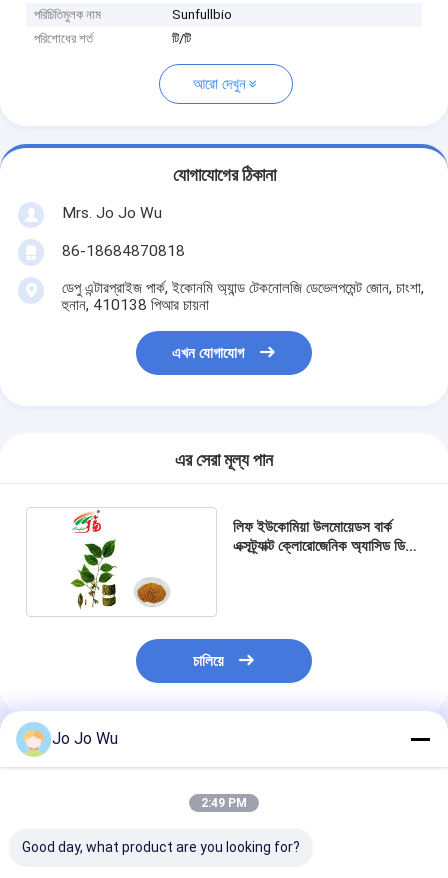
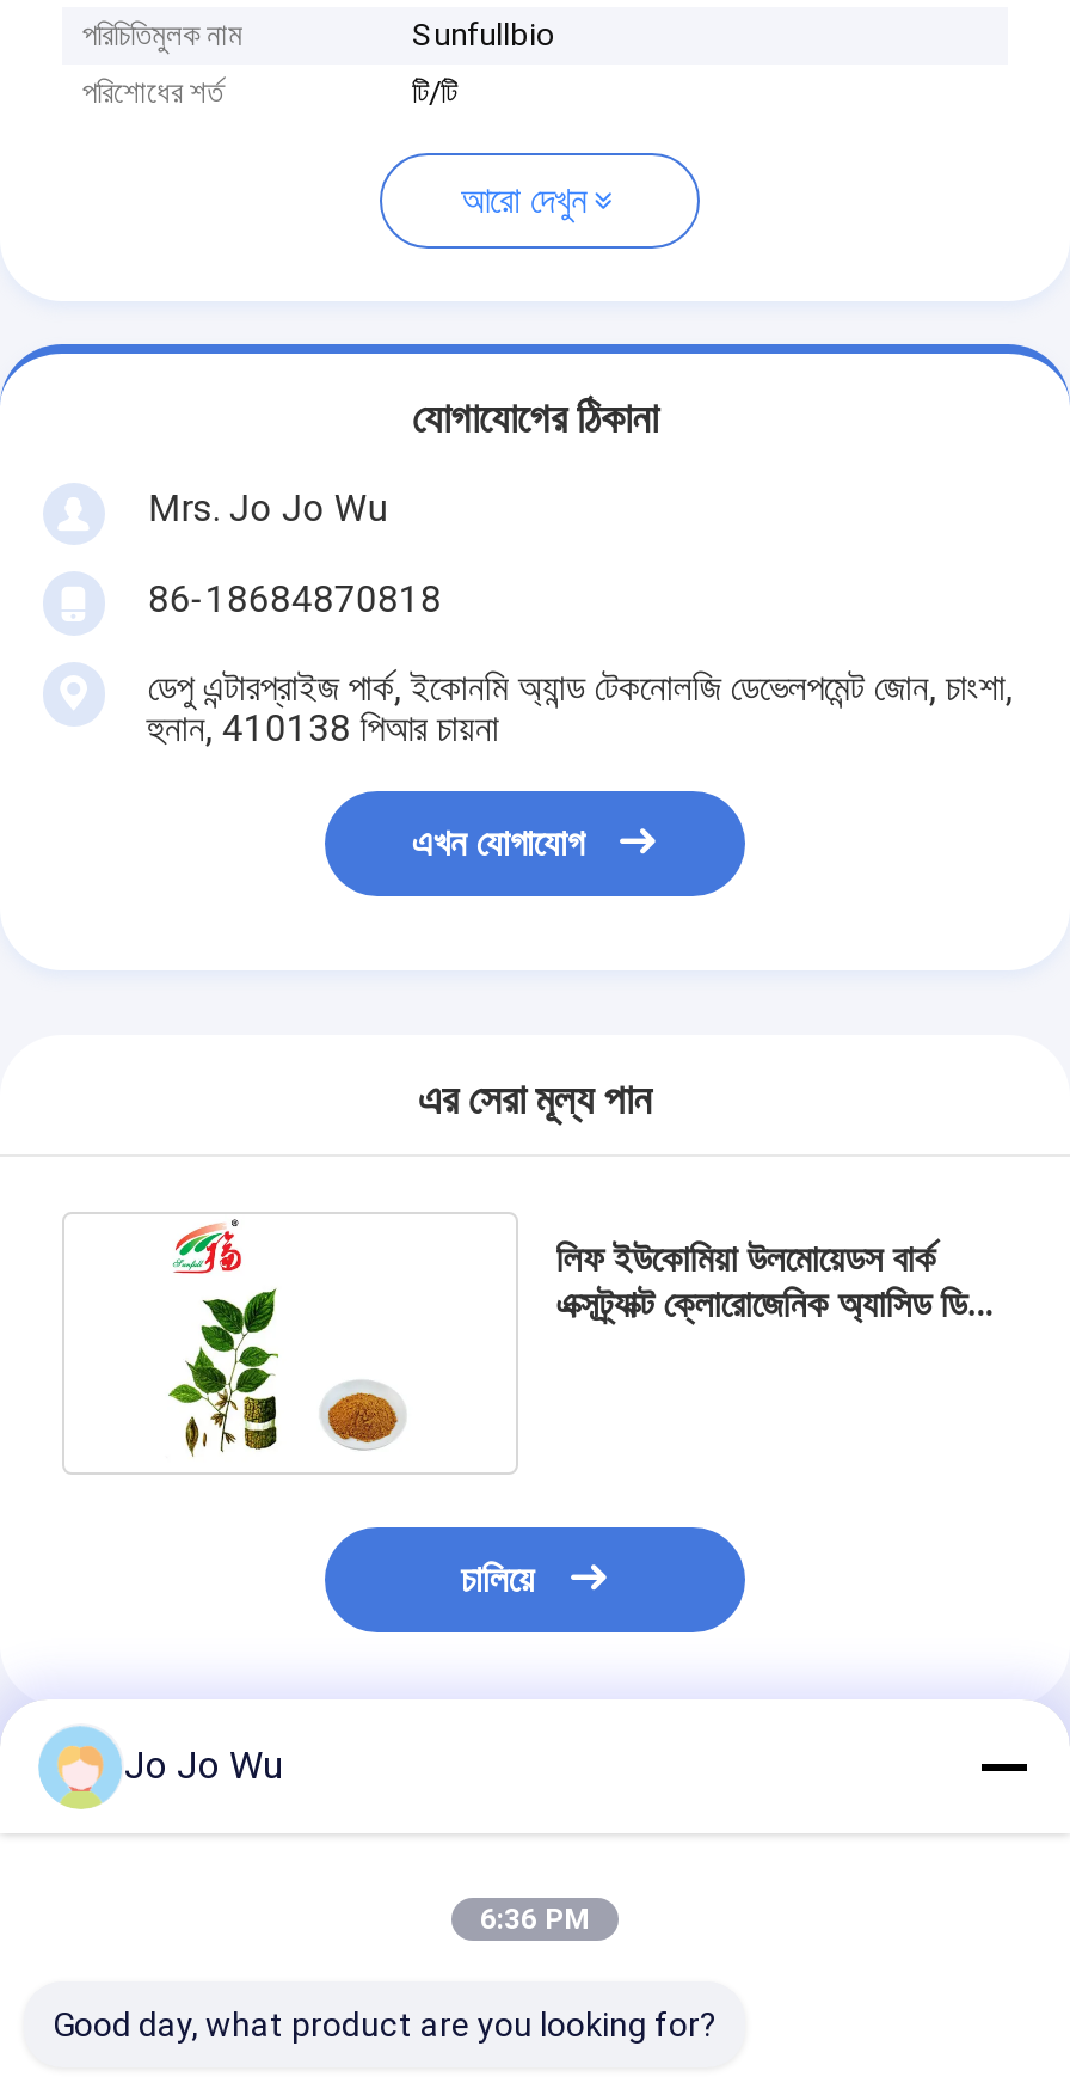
- 2:49 PM
+ 6:36 PM
